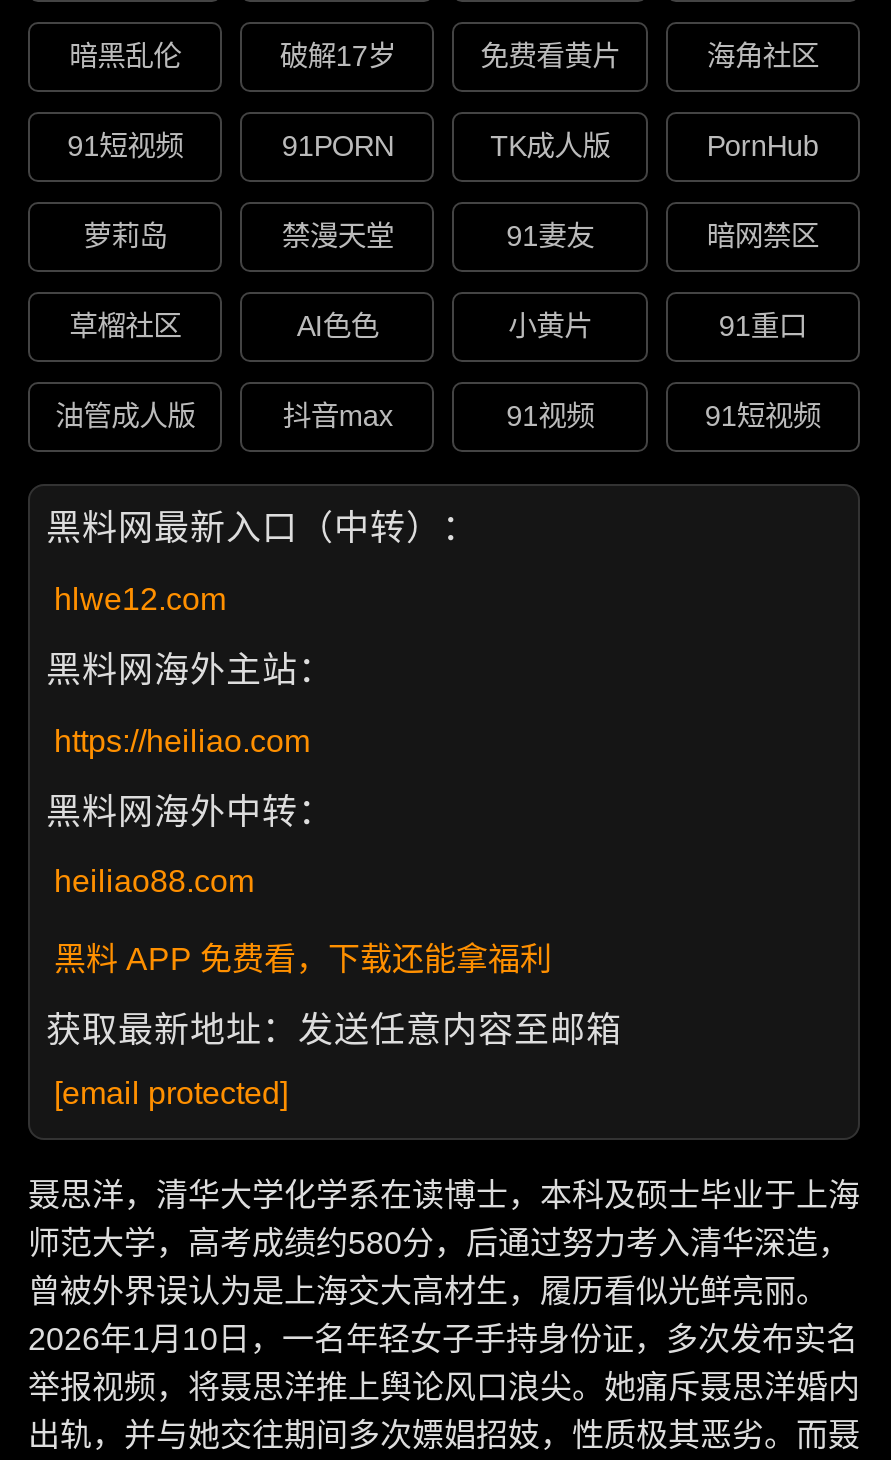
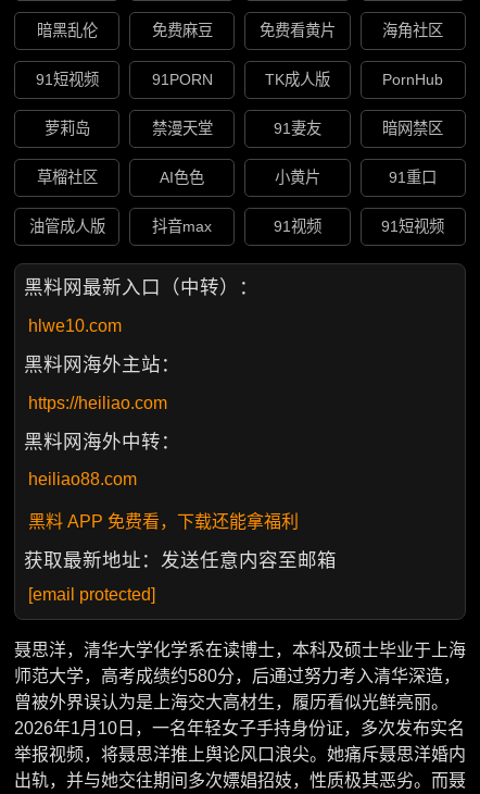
- 破解17岁
+ 免费麻豆

- hlwe12.com
+ hlwe10.com
